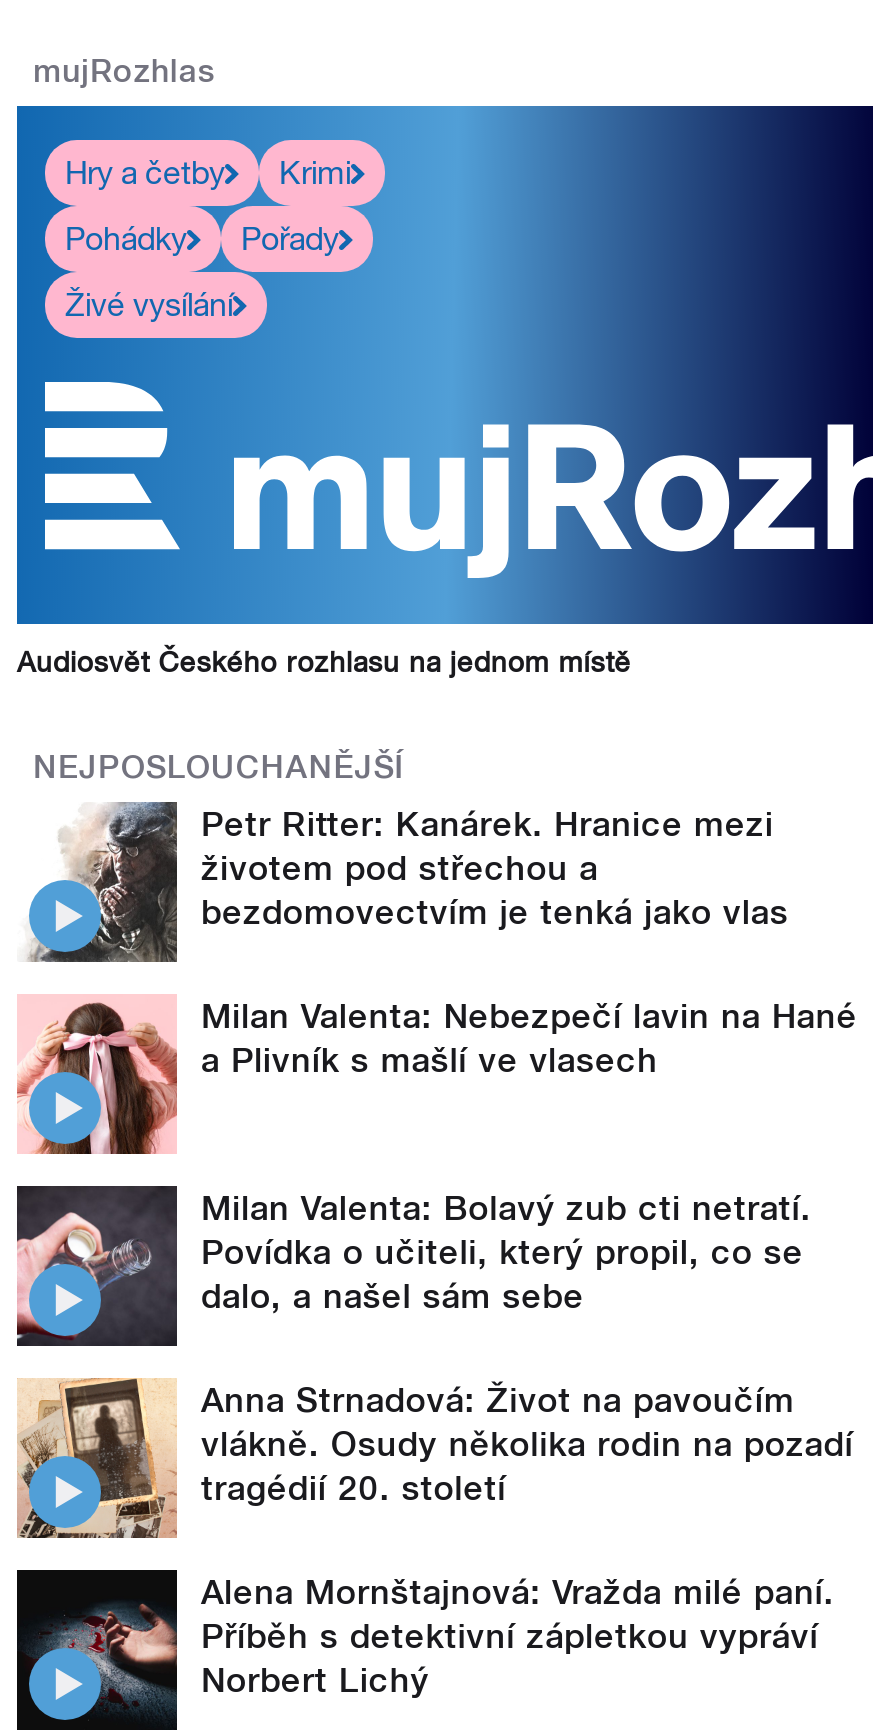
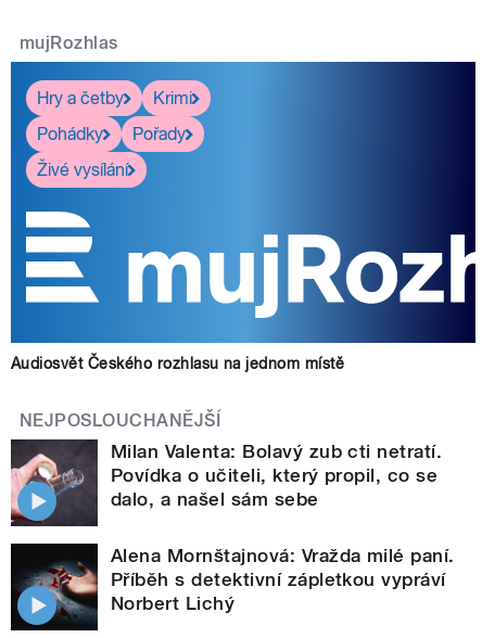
- [image]
- Petr Ritter: Kanárek. Hranice mezi
- životem pod střechou a
- bezdomovectvím je tenká jako vlas
- Milan Valenta: Nebezpečí lavin na Hané
- a Plivník s mašlí ve vlasech

- [image]

- [image]
- Anna Strnadová: Život na pavoučím
- vlákně. Osudy několika rodin na pozadí
- tragédií 20. století
